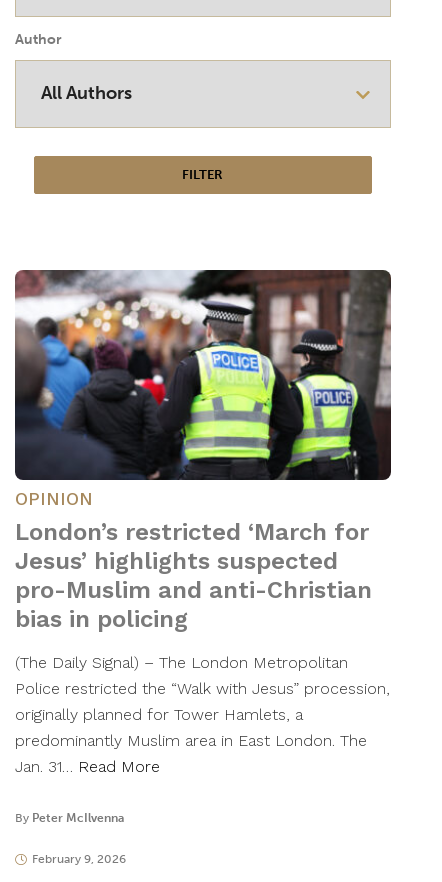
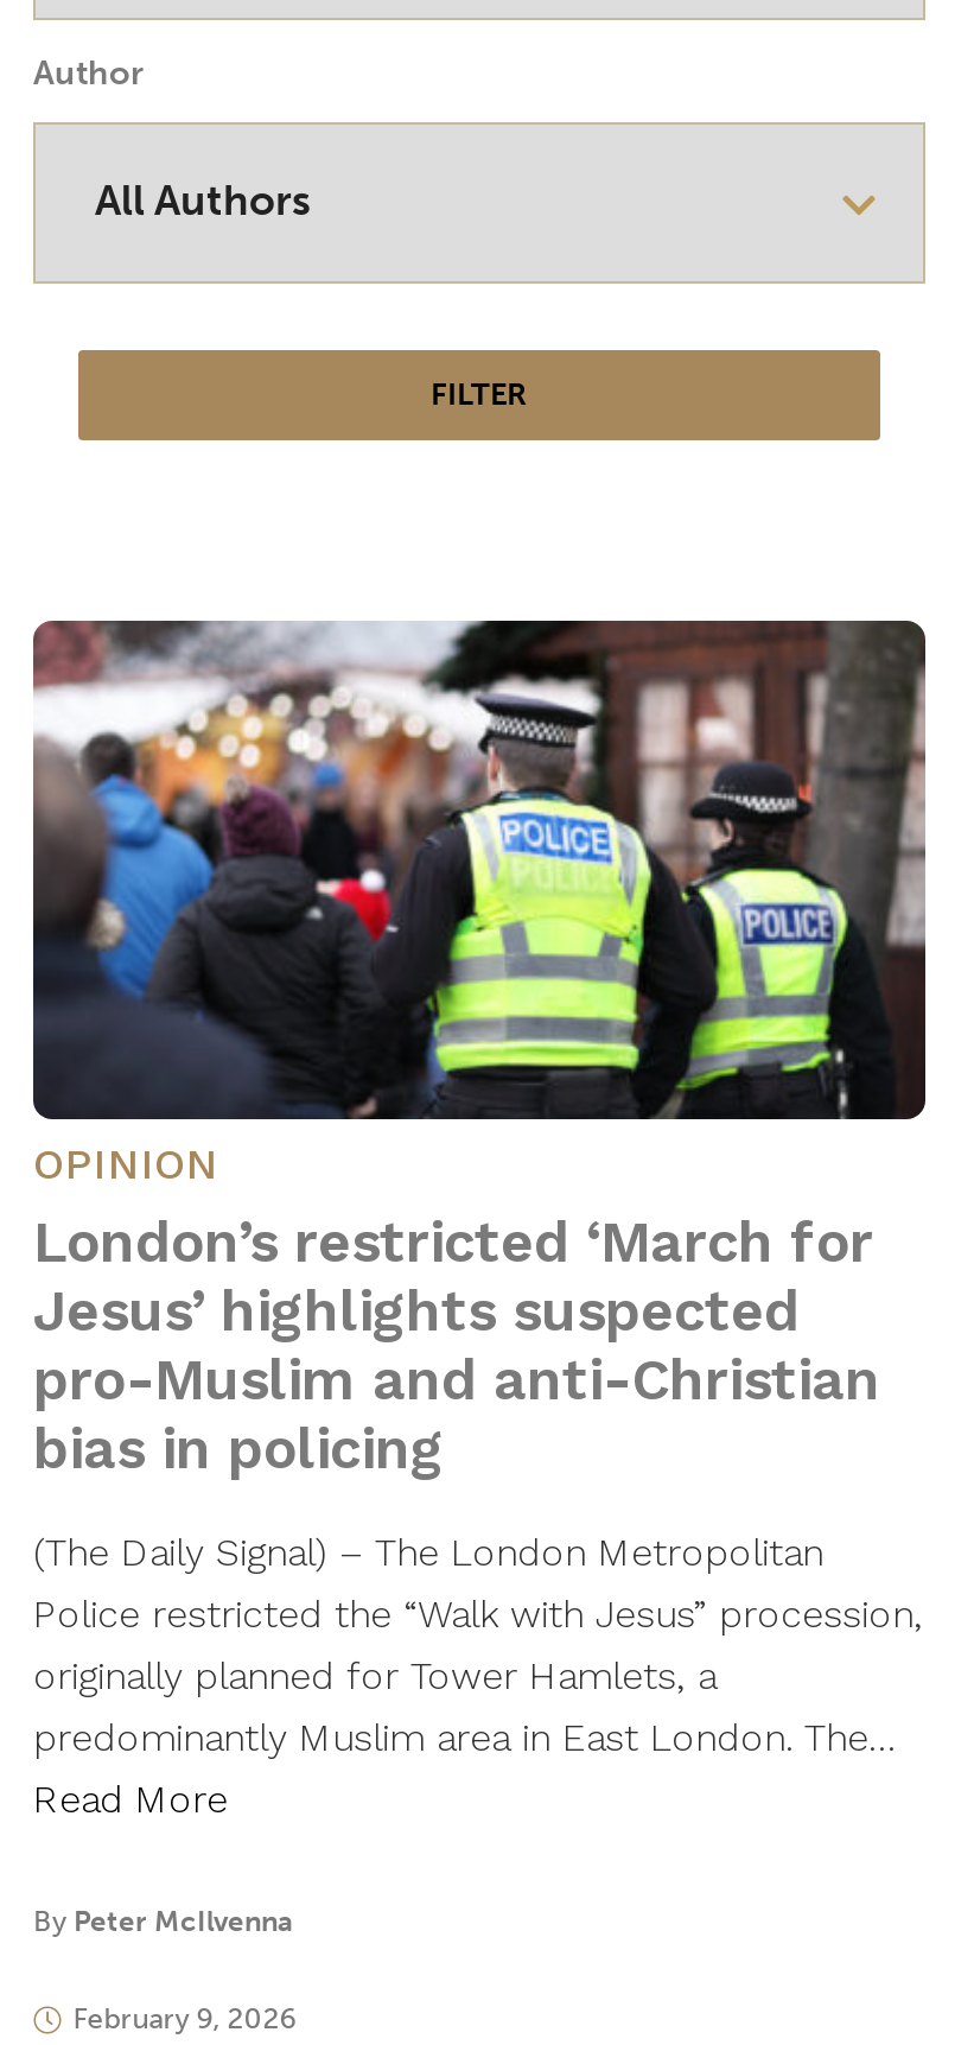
- predominantly Muslim area in East London. The
- Jan. 31… Read More
+ predominantly Muslim area in East London. The…
+ Read More
